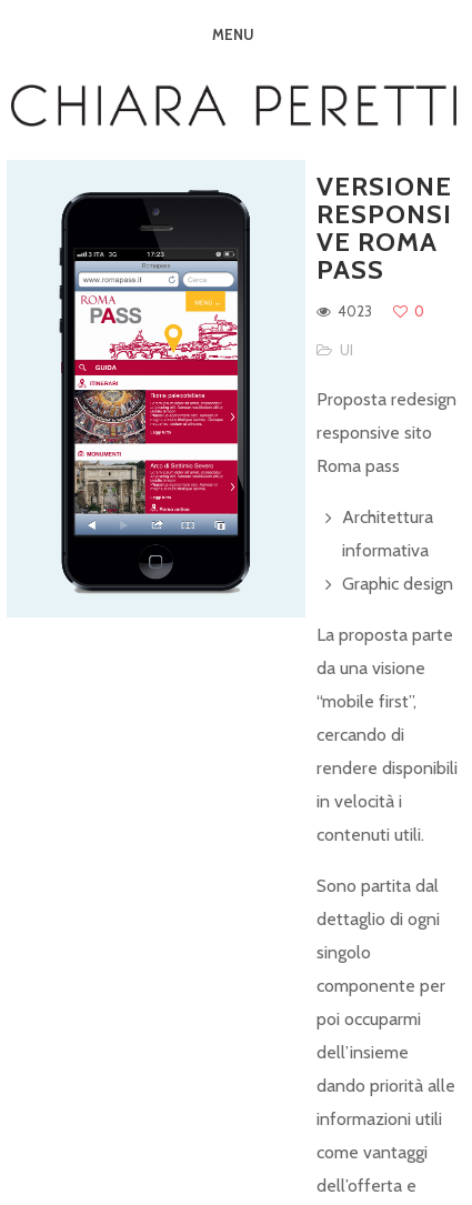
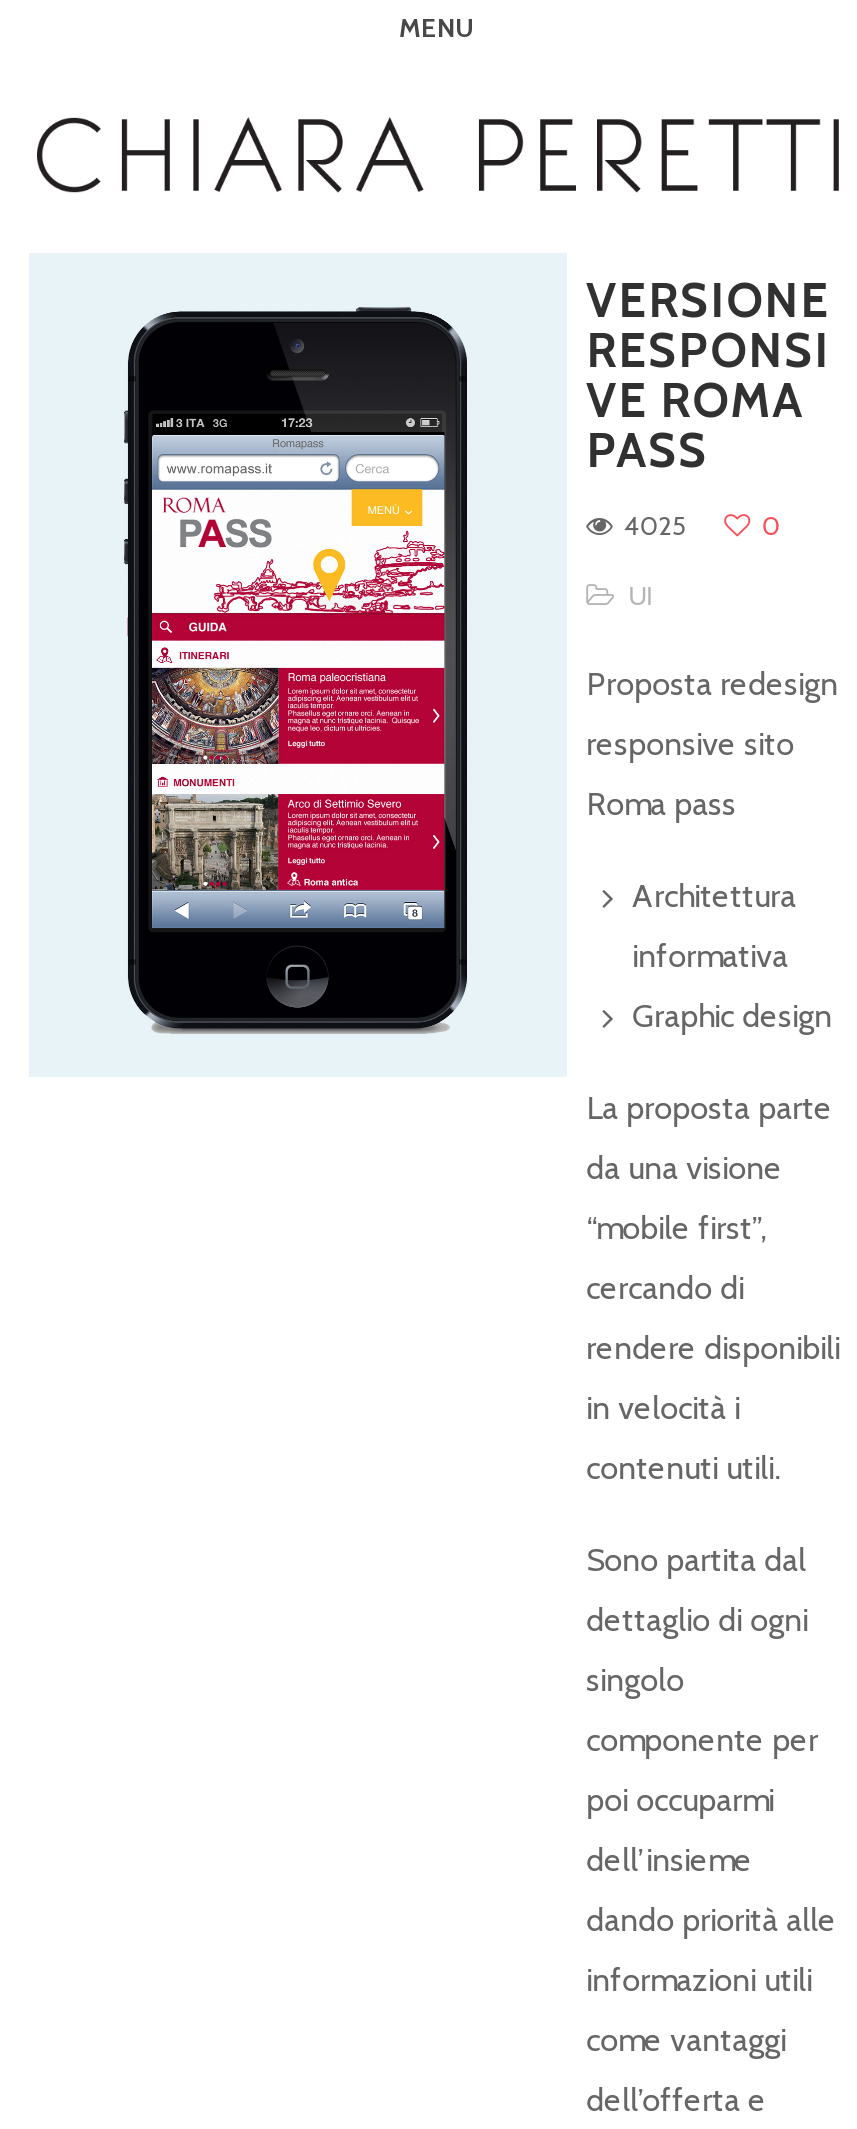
- 4023
+ 4025
